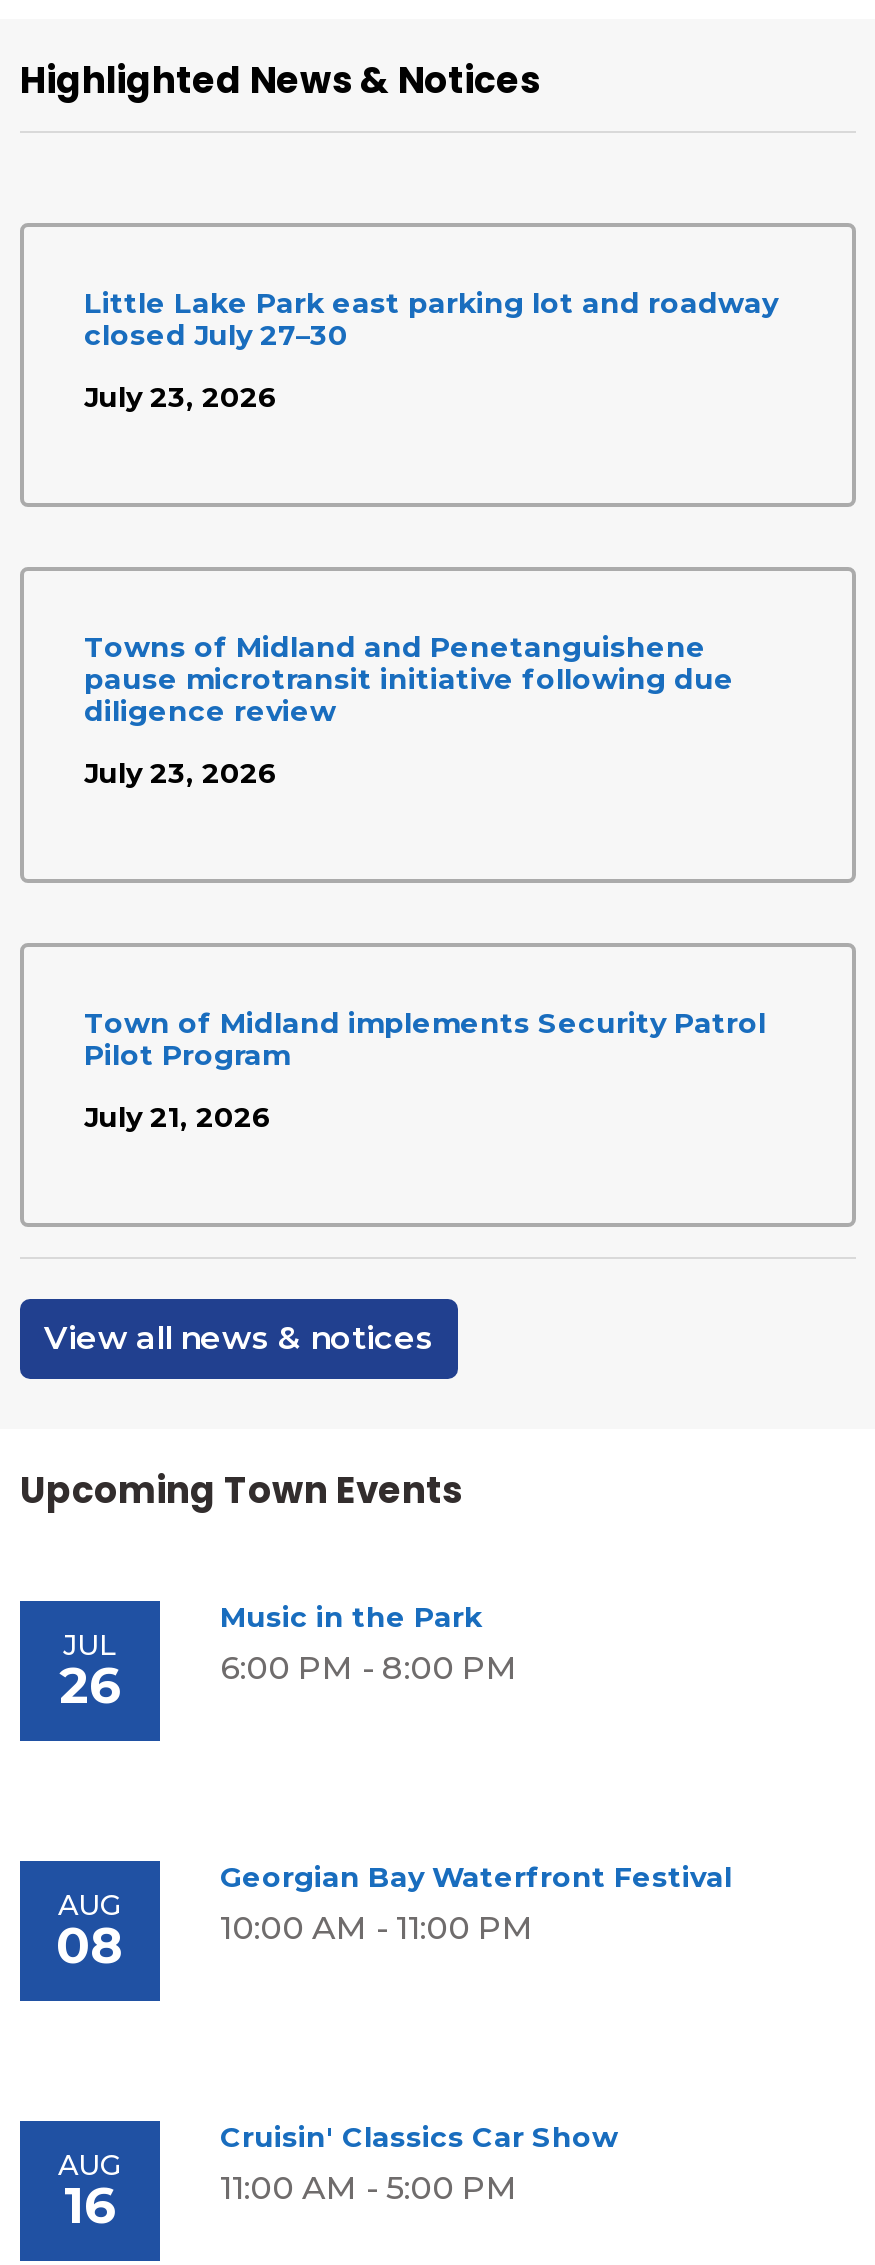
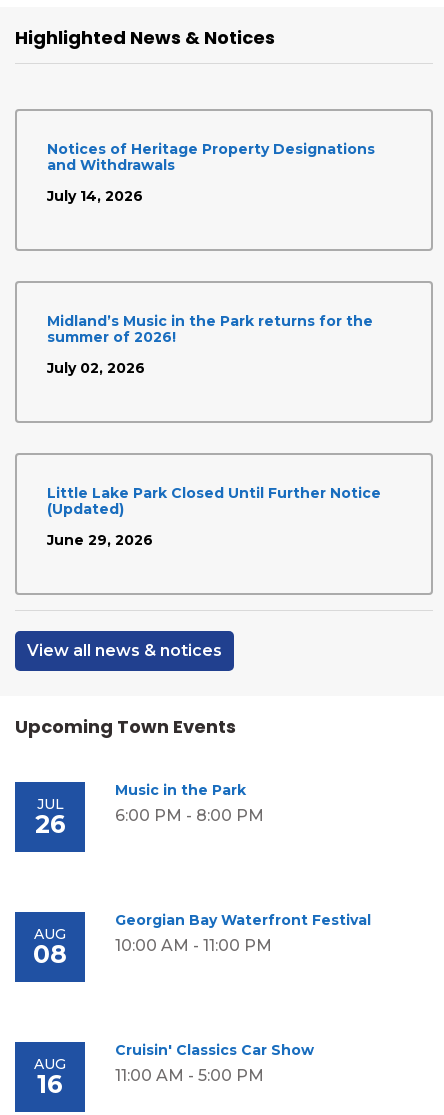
- Little Lake Park east parking lot and roadway
- closed July 27–30
+ Notices of Heritage Property Designations
+ and Withdrawals

- July 23, 2026
+ July 14, 2026

- Towns of Midland and Penetanguishene
- pause microtransit initiative following due
- diligence review
+ Midland’s Music in the Park returns for the
+ summer of 2026!

- July 23, 2026
+ July 02, 2026

- Town of Midland implements Security Patrol
- Pilot Program
+ Little Lake Park Closed Until Further Notice
+ (Updated)

- July 21, 2026
+ June 29, 2026
